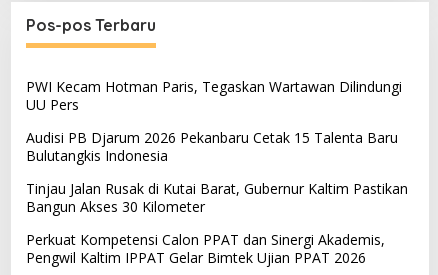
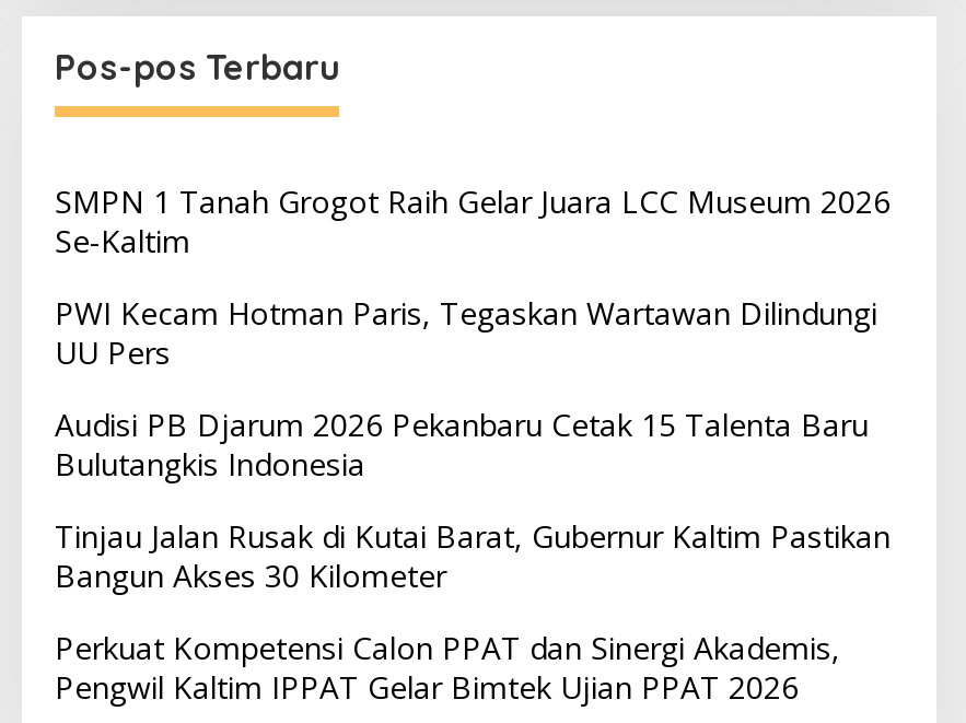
+ SMPN 1 Tanah Grogot Raih Gelar Juara LCC Museum 2026
+ Se-Kaltim
